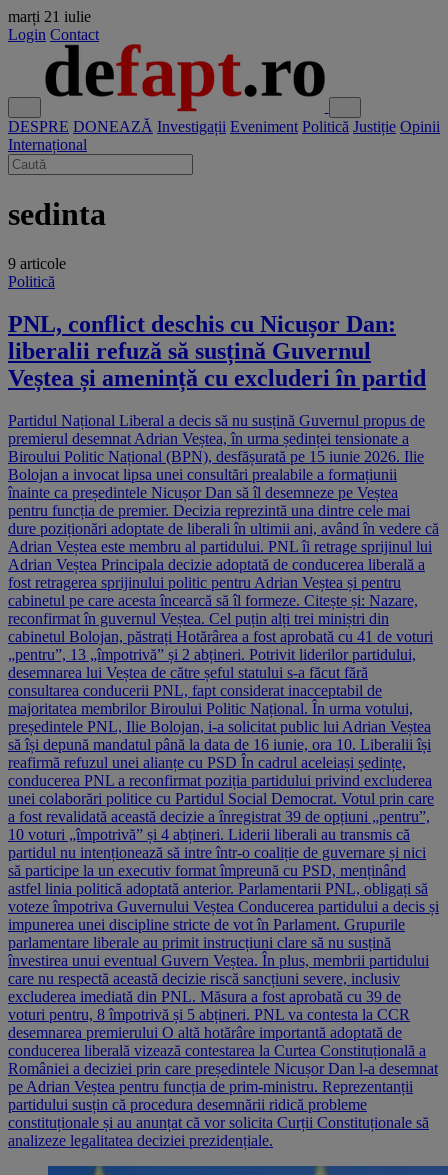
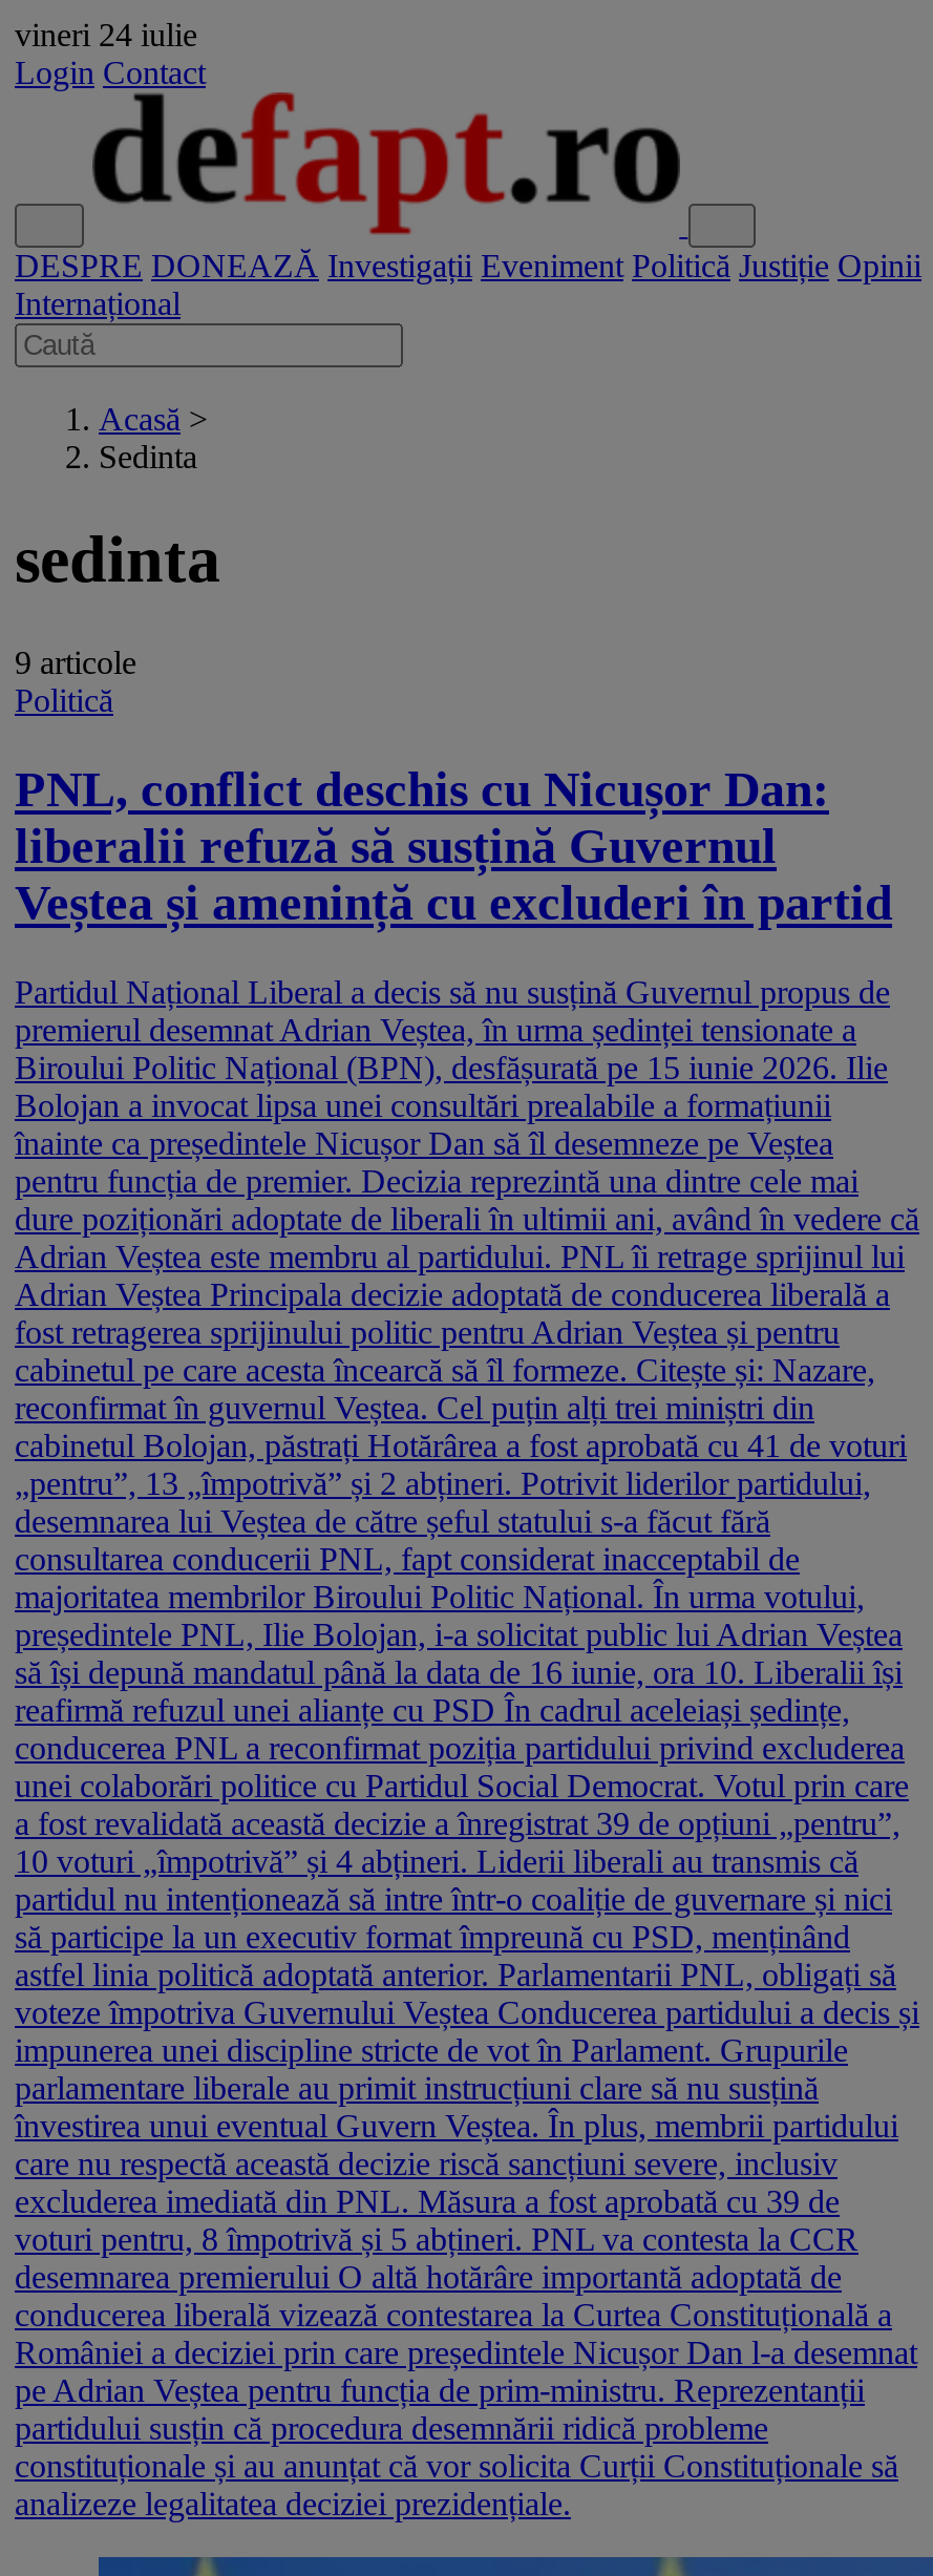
- marți 21 iulie
+ vineri 24 iulie

+ Acasă >
+ Sedinta
